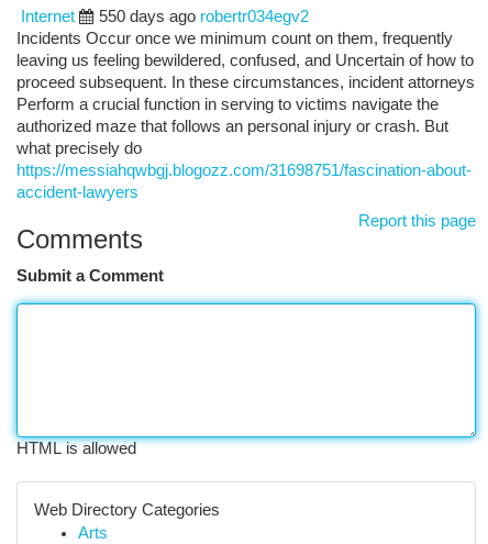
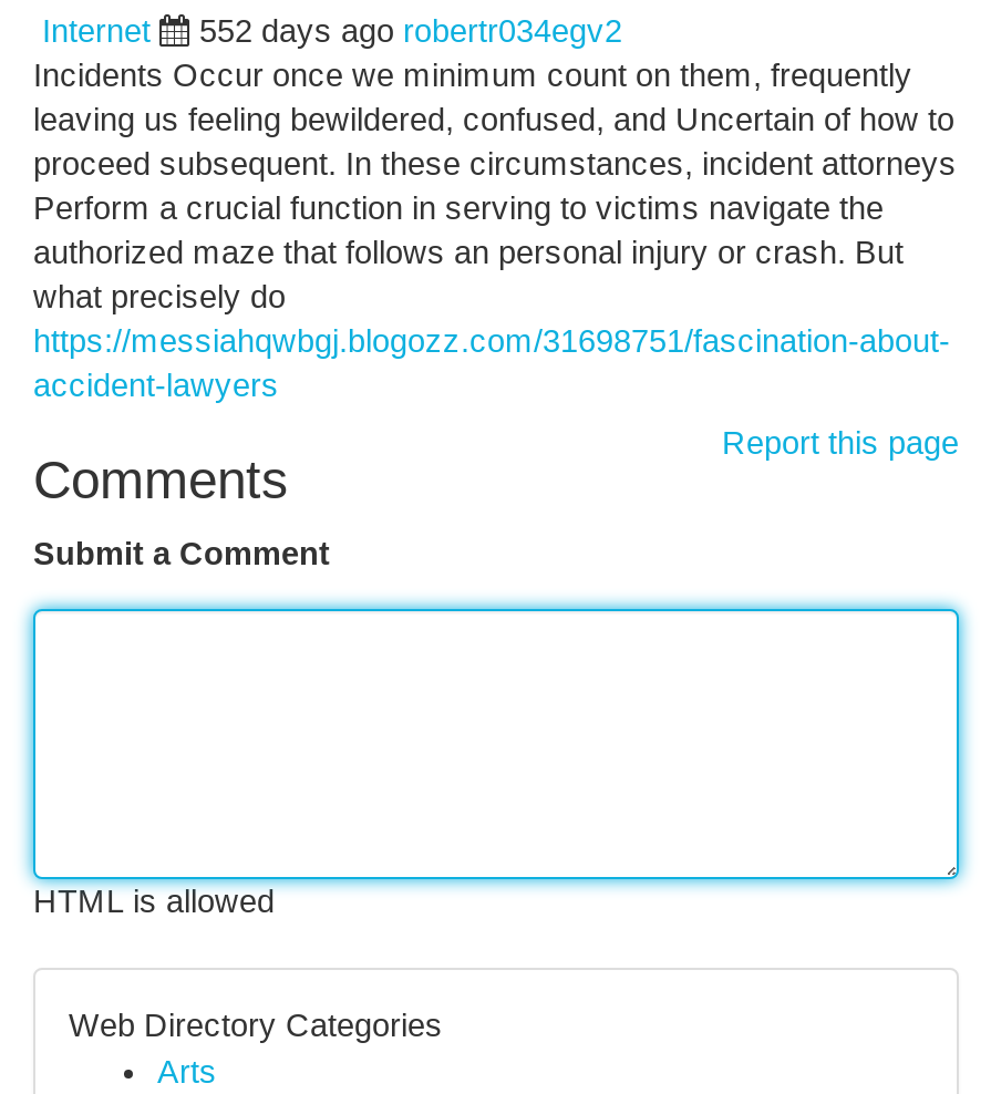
- 550 days ago robertr034egv2
+ 552 days ago robertr034egv2
